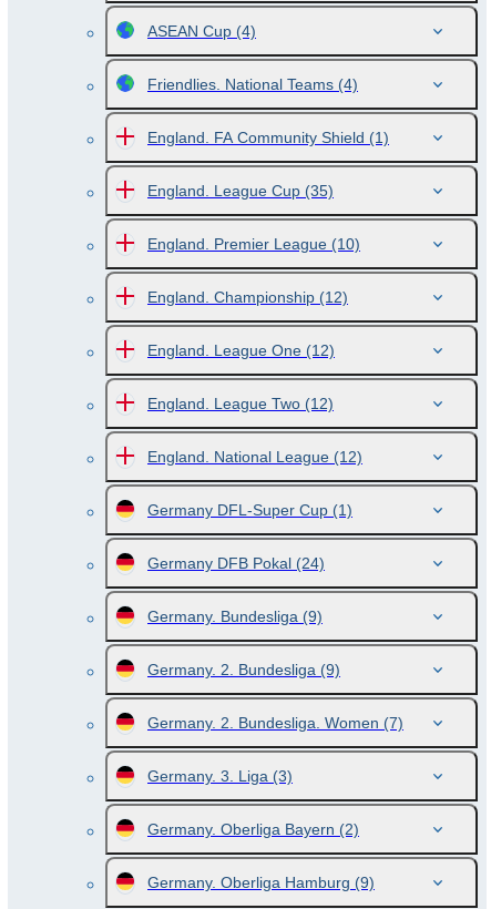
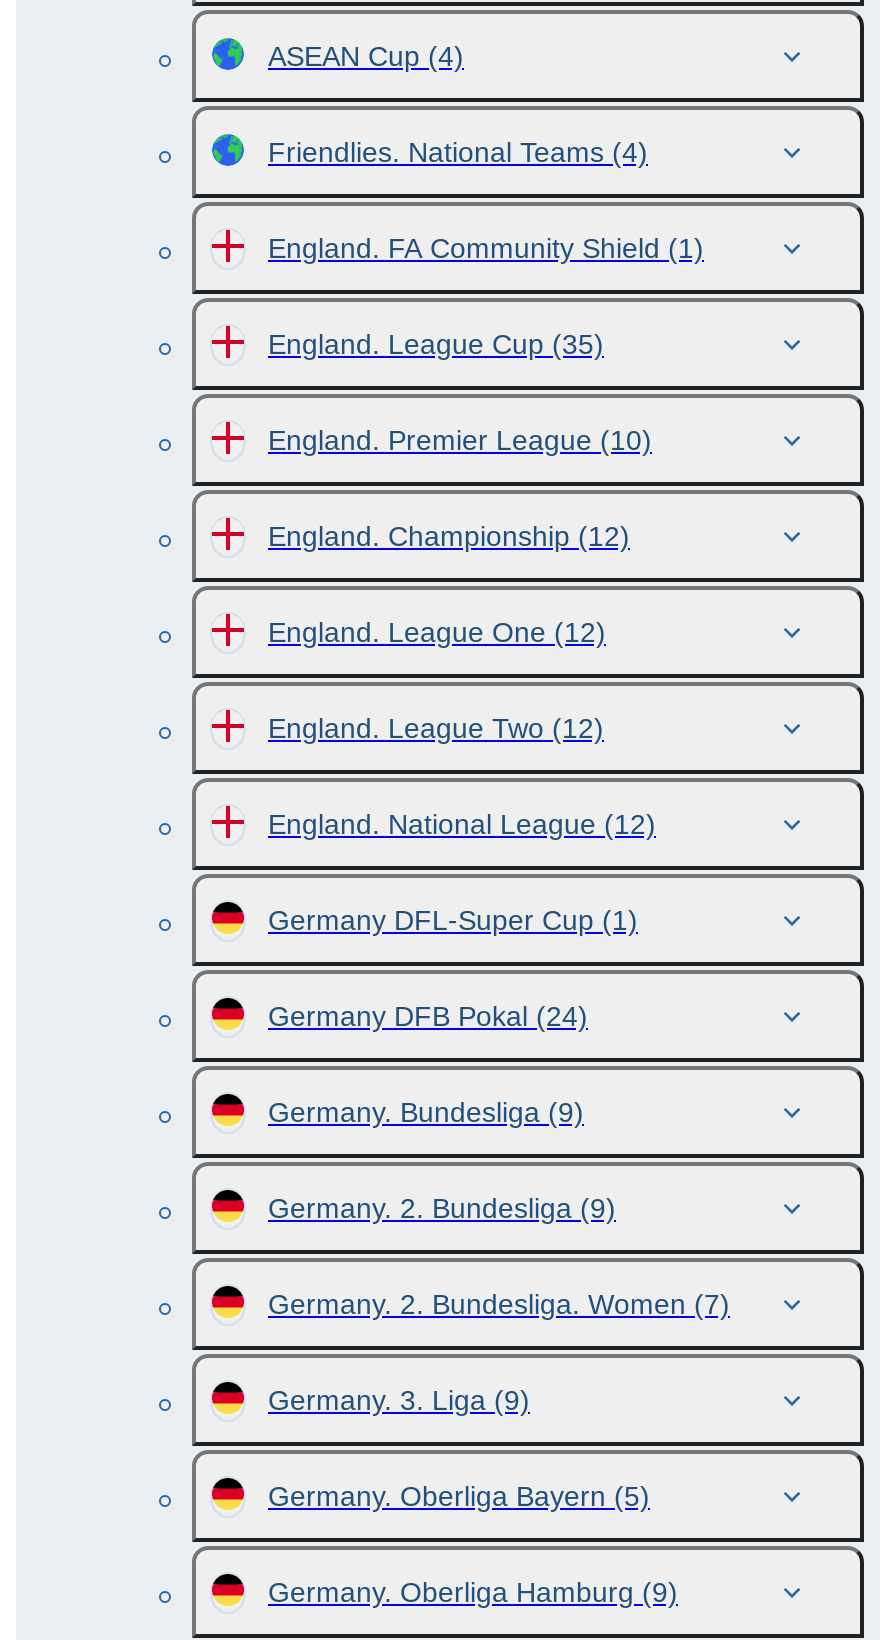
- Germany. 3. Liga (3)
+ Germany. 3. Liga (9)

- Germany. Oberliga Bayern (2)
+ Germany. Oberliga Bayern (5)
